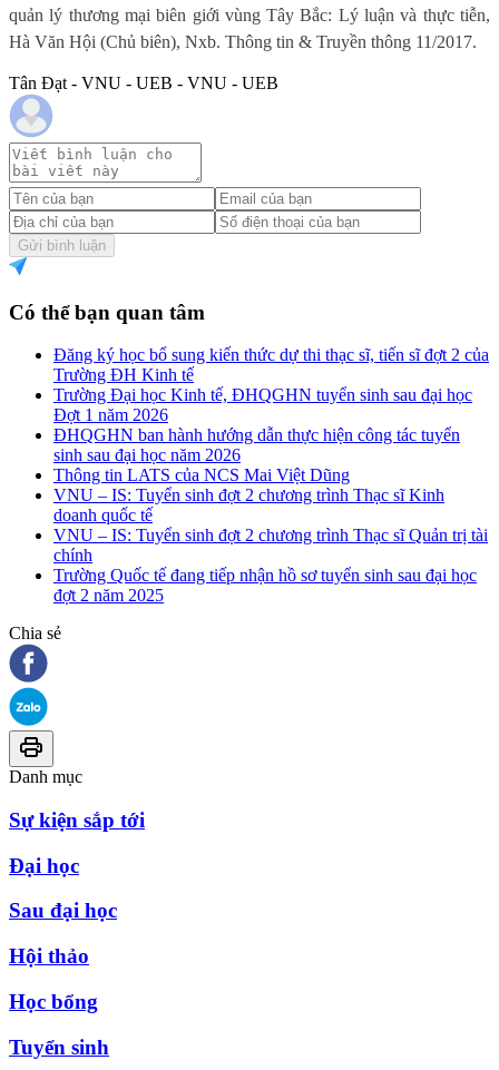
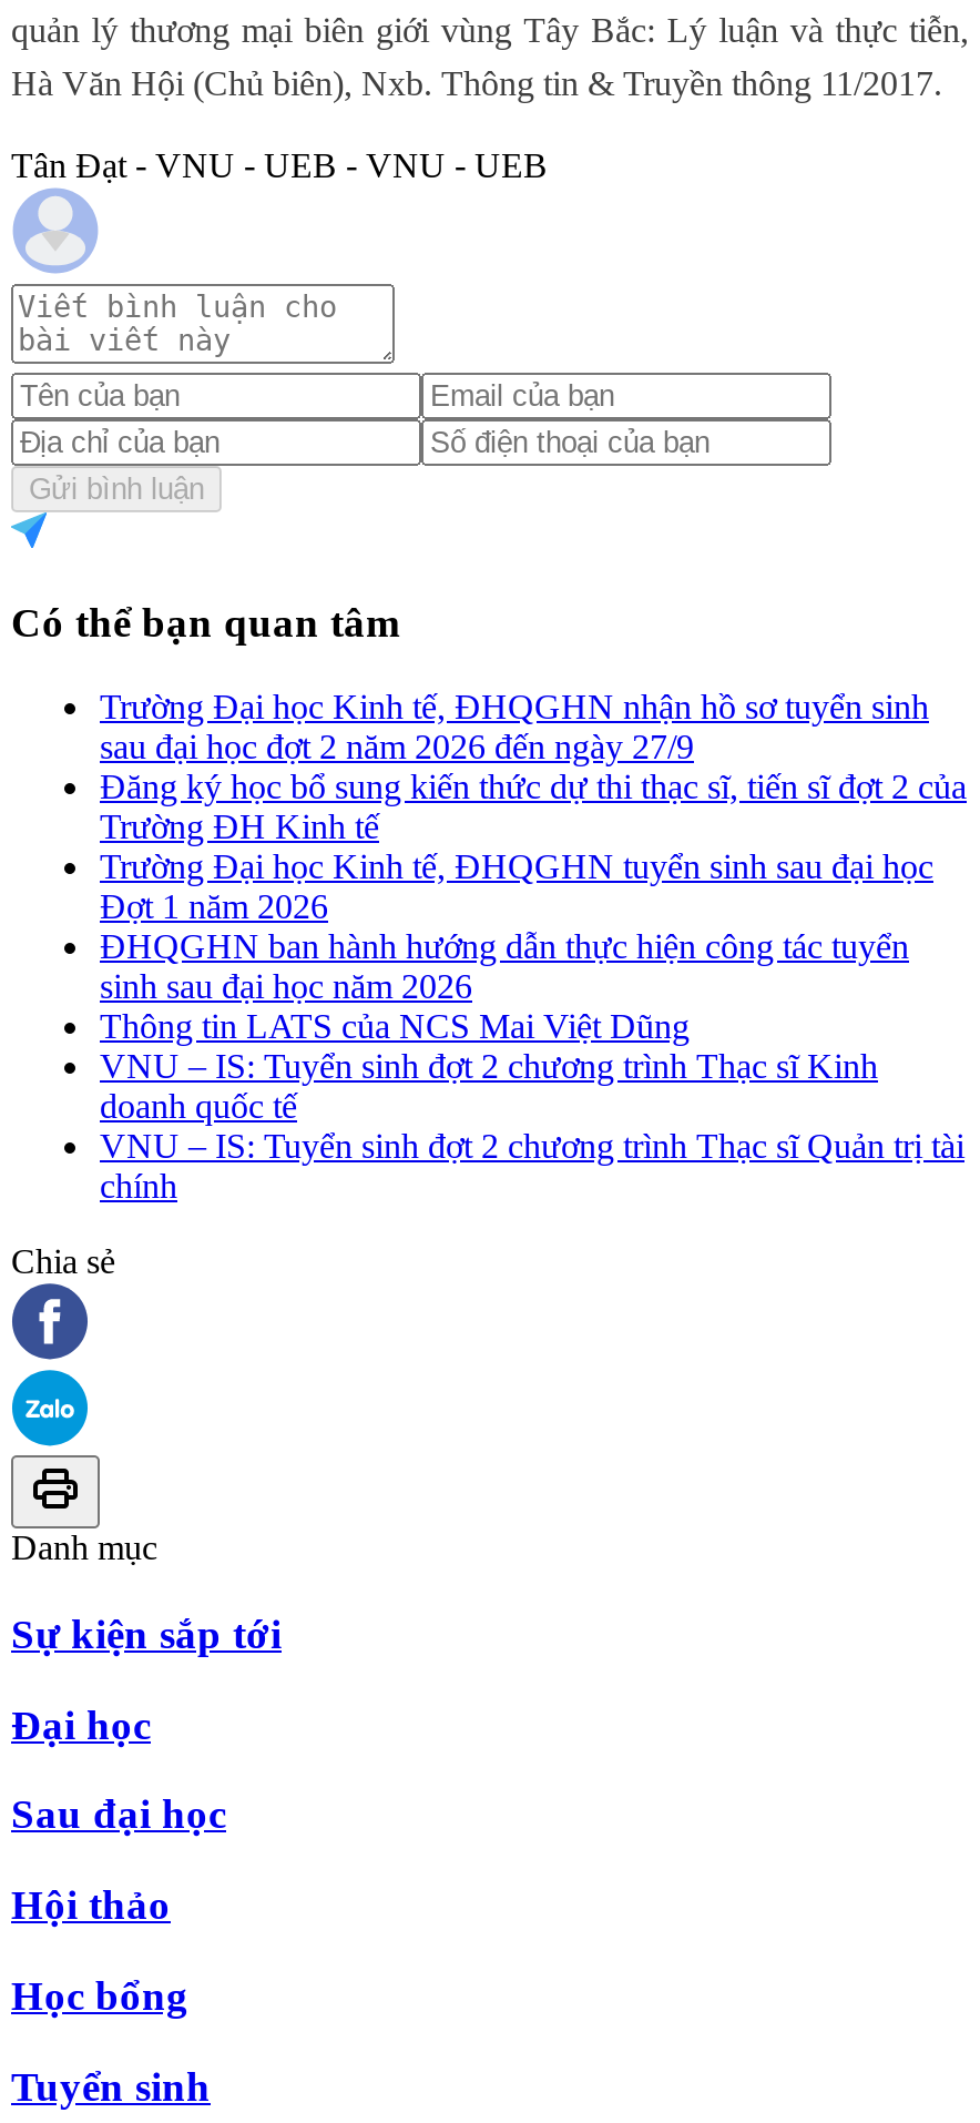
+ Trường Đại học Kinh tế, ĐHQGHN nhận hồ sơ tuyển sinh
+ sau đại học đợt 2 năm 2026 đến ngày 27/9

moved down: Đăng ký học bổ sung kiến thức dự thi thạc sĩ, tiến sĩ đợt 2 của | Trường ĐH Kinh tế | Trường Đại học Kinh tế, ĐHQGHN tuyển sinh sau đại học | ... | VNU – IS: Tuyển sinh đợt 2 chương trình Thạc sĩ Quản trị tài | chính

- Trường Quốc tế đang tiếp nhận hồ sơ tuyển sinh sau đại học
- đợt 2 năm 2025
